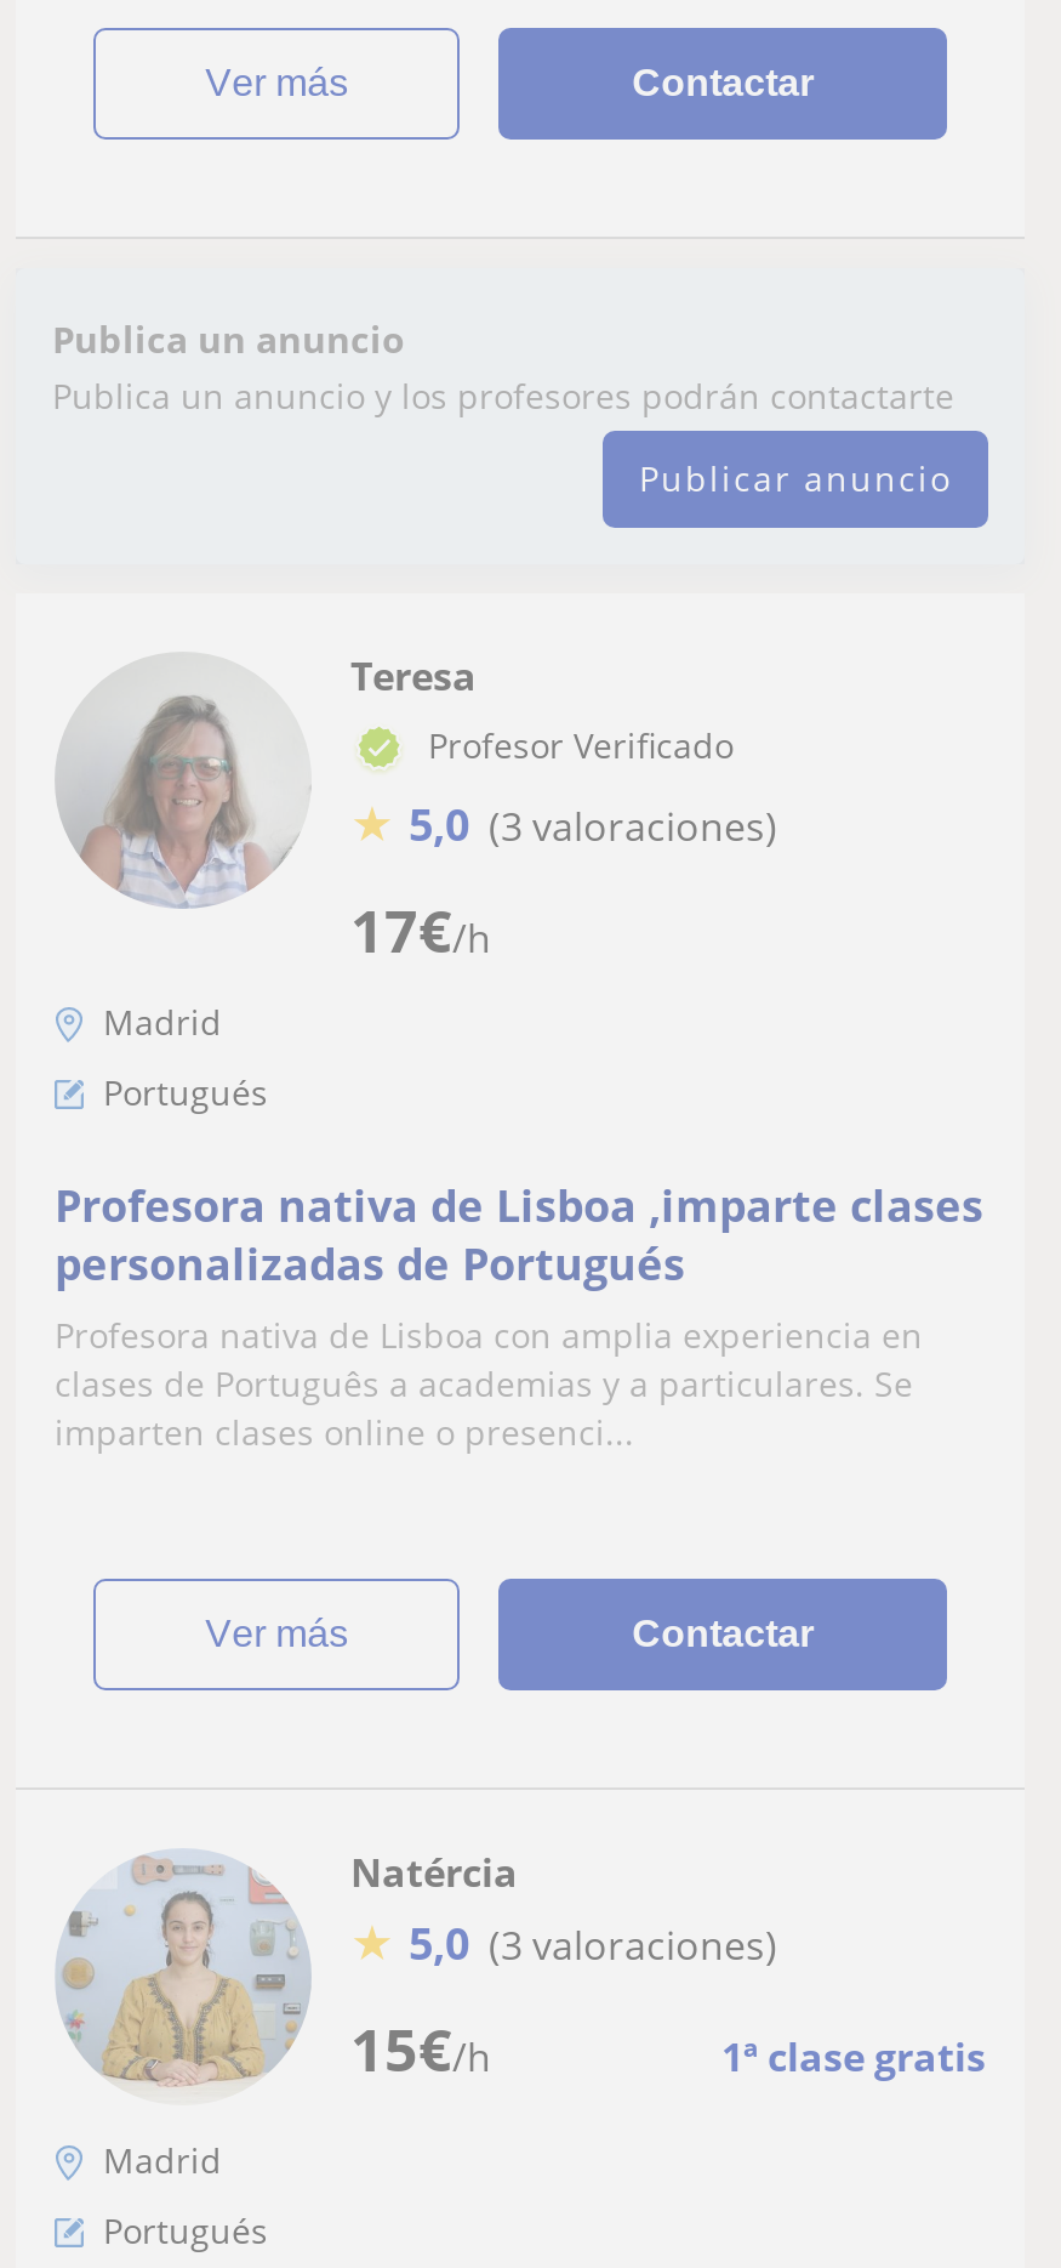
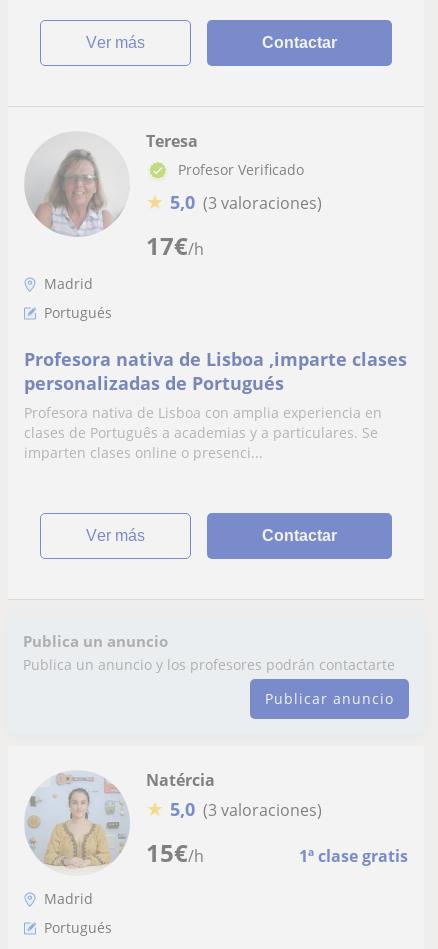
moved down: Publica un anuncio | Publica un anuncio y los profesores podrán contactarte | Publicar anuncio

moved up: [image] | 17€/h | Teresa | ... | ver más | Contactar
